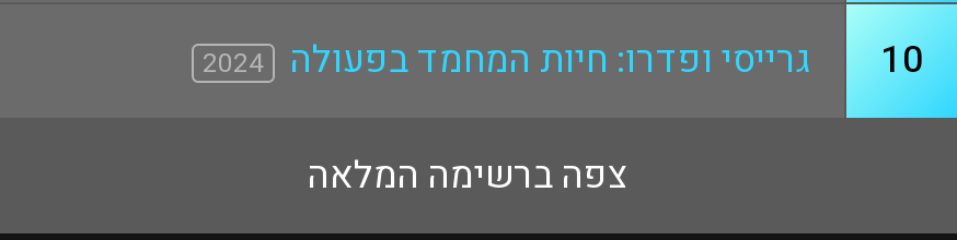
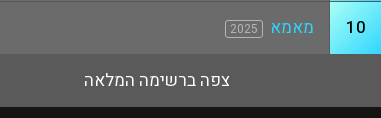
- גרייסי ופדרו: חיות המחמד בפעולה
- 2024
+ מאמא
+ 2025
